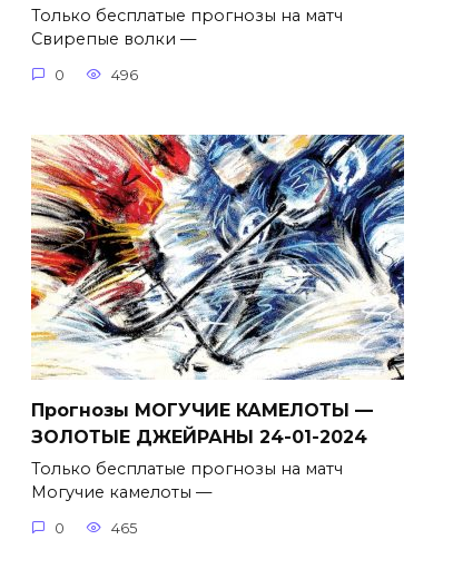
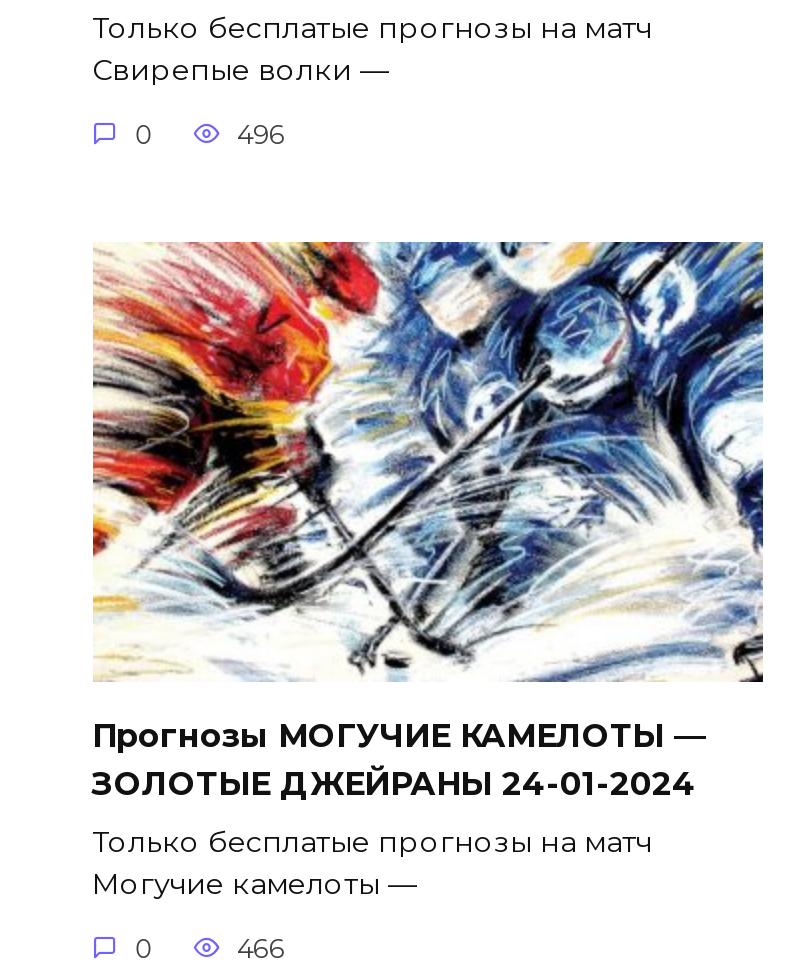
- 465
+ 466
